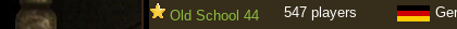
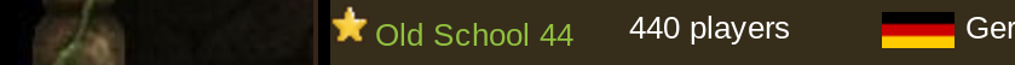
- Old School 44 547 players
+ Old School 44 440 players
